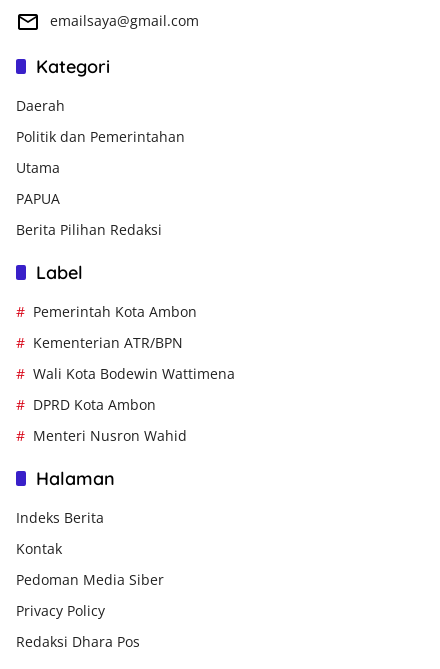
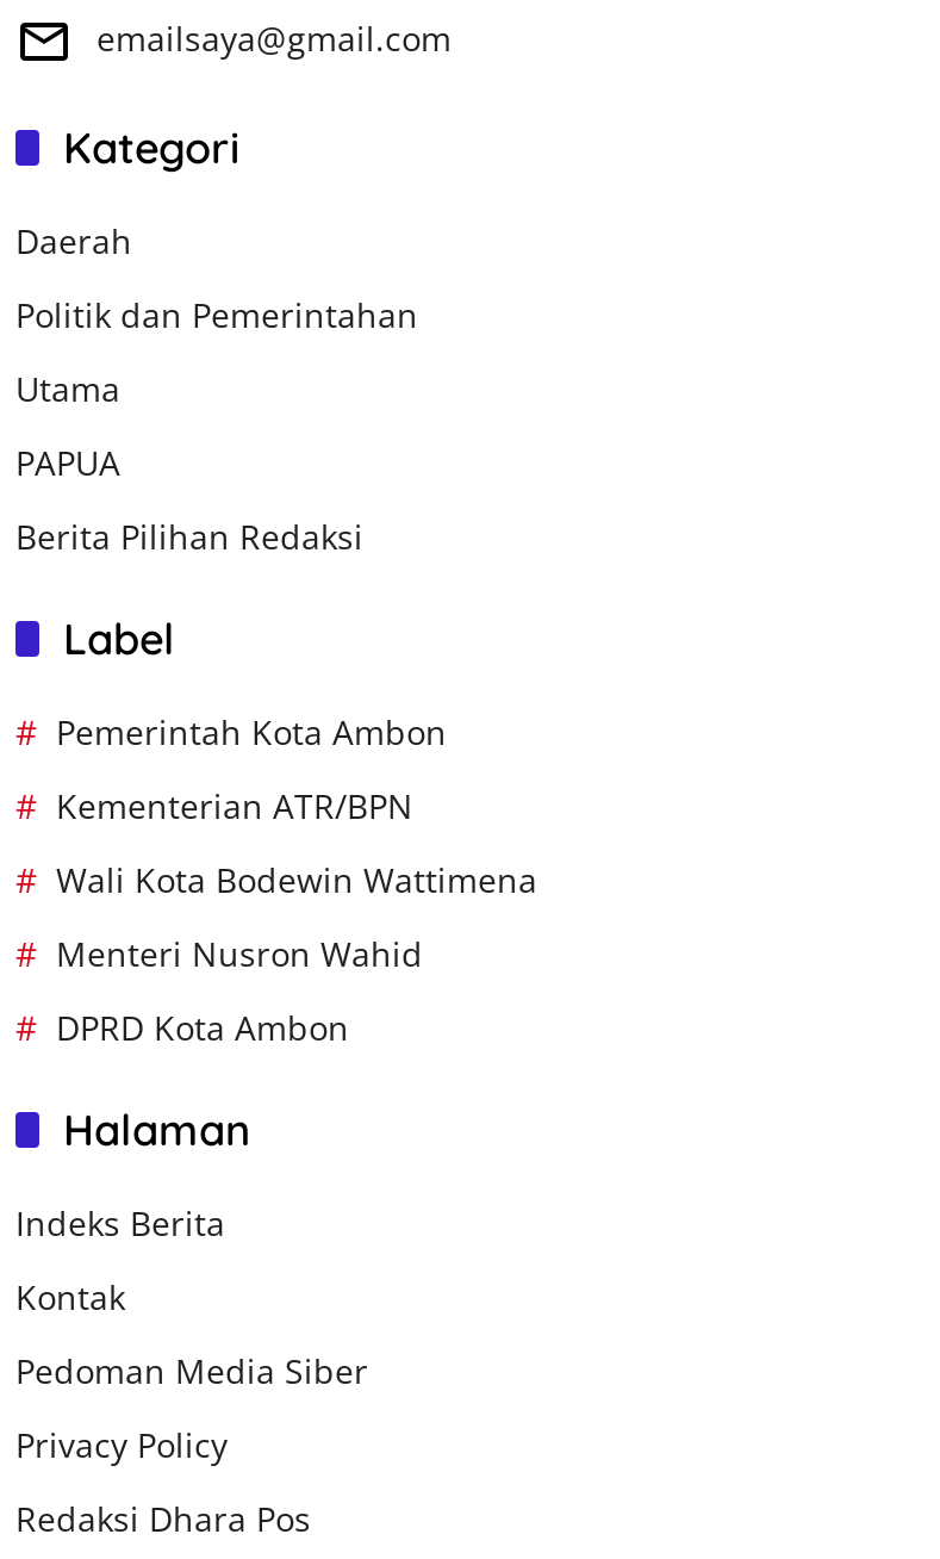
moved down: DPRD Kota Ambon

moved up: Menteri Nusron Wahid
